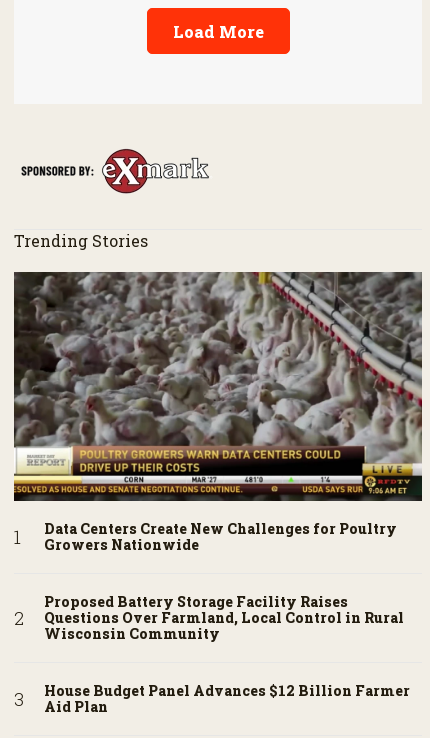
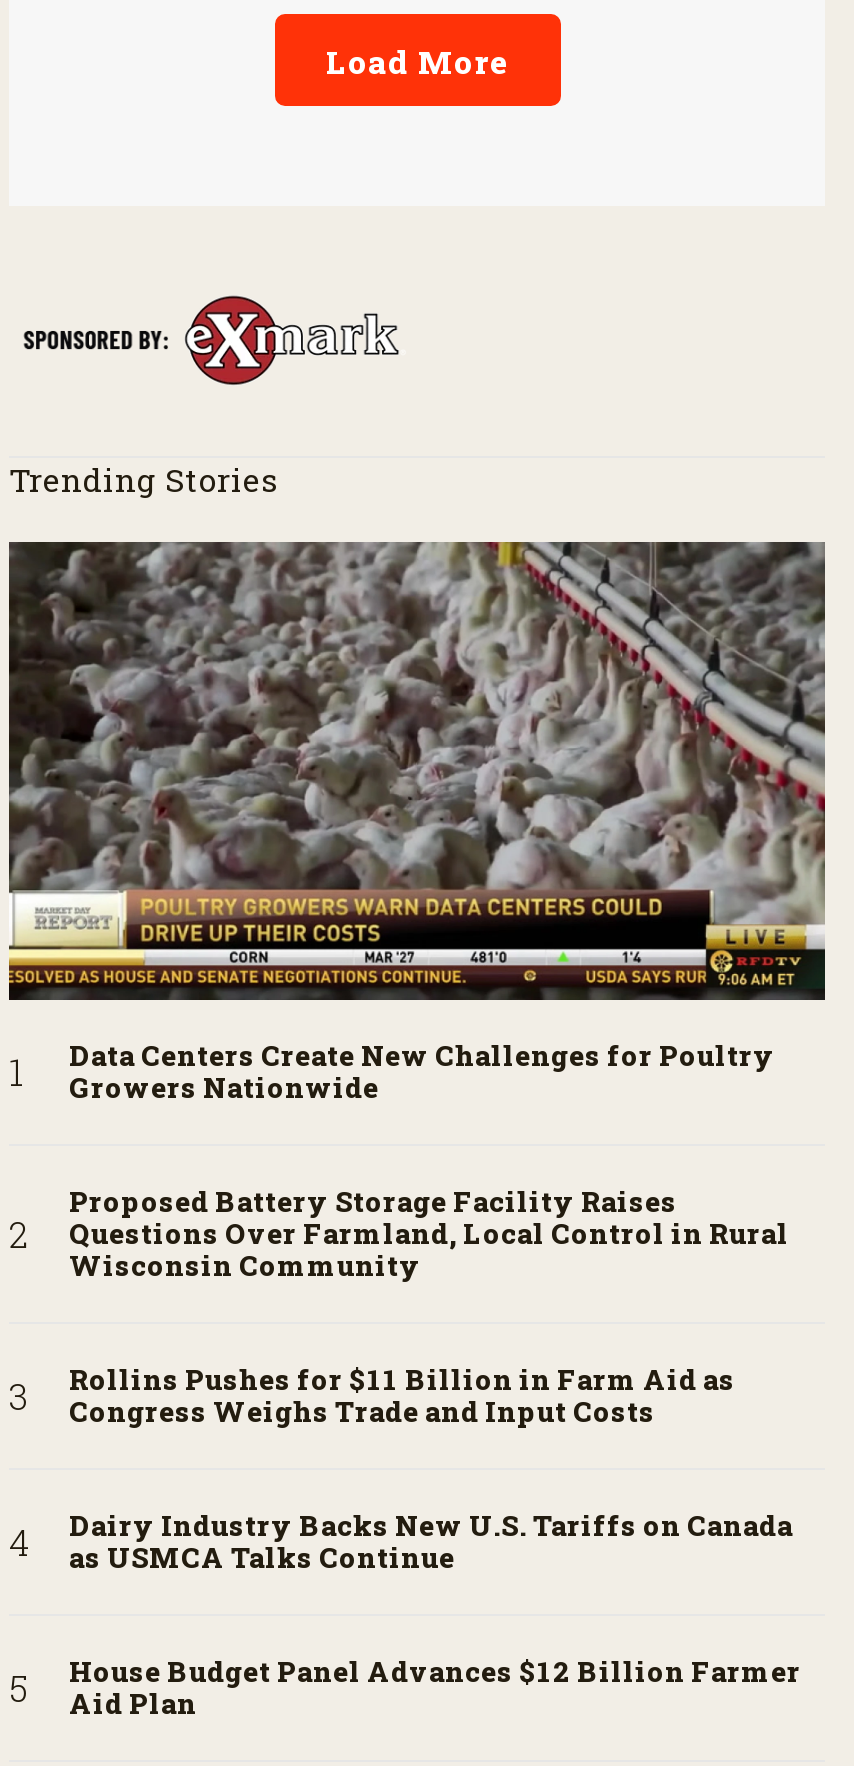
+ Rollins Pushes for $11 Billion in Farm Aid as
+ Congress Weighs Trade and Input Costs
+ Dairy Industry Backs New U.S. Tariffs on Canada
+ as USMCA Talks Continue
